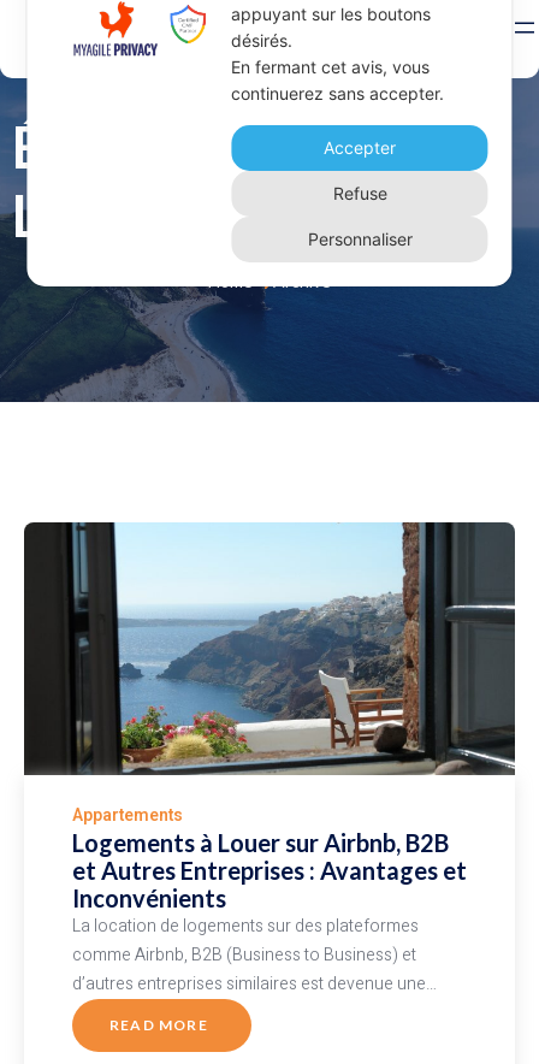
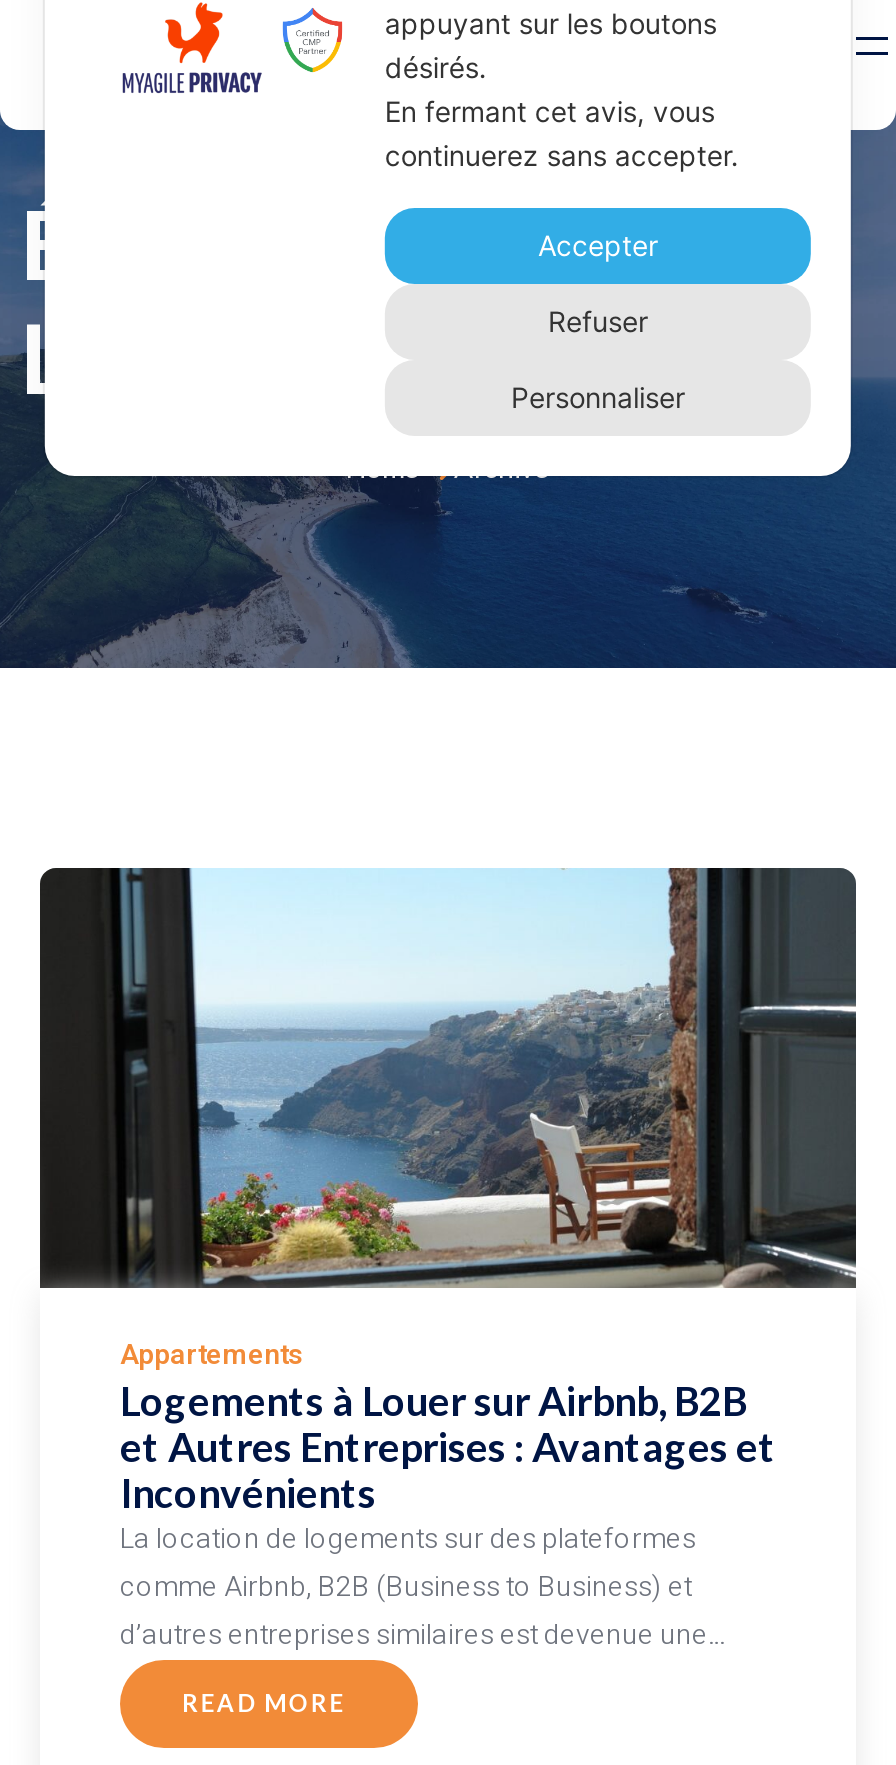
- Refuse
+ Refuser
